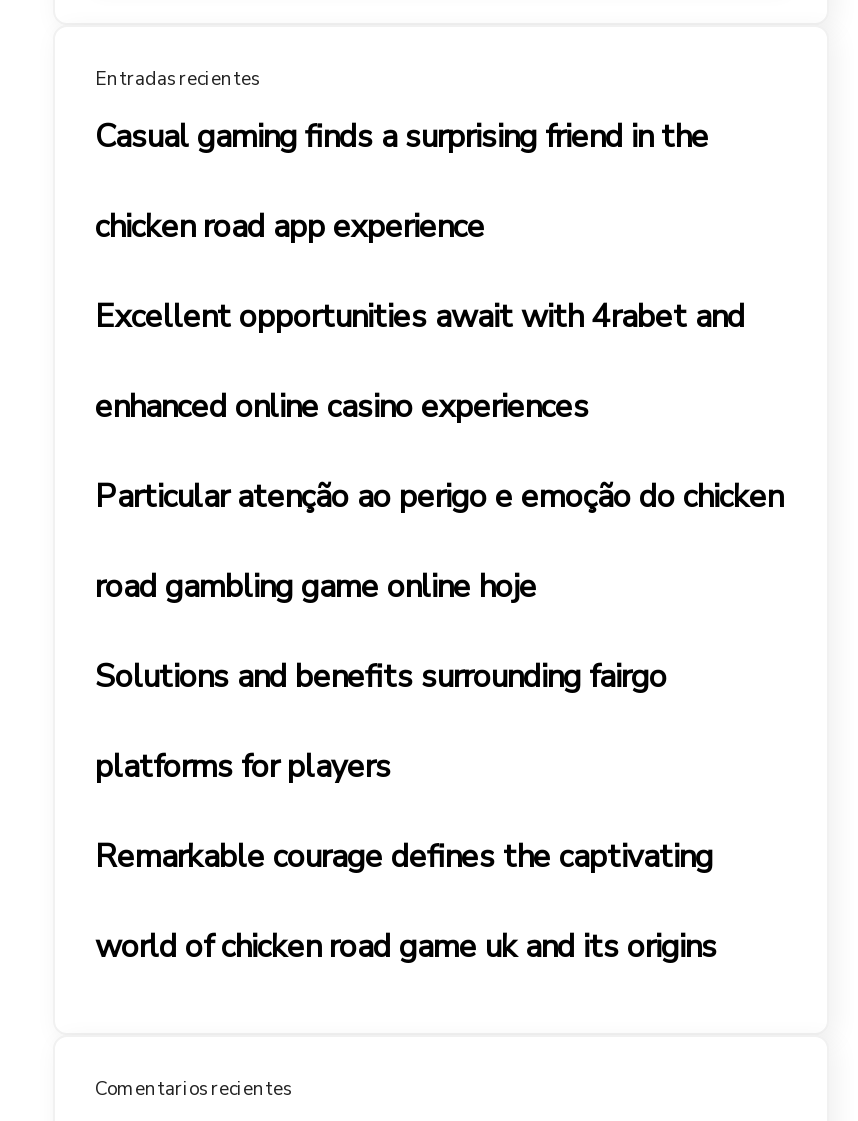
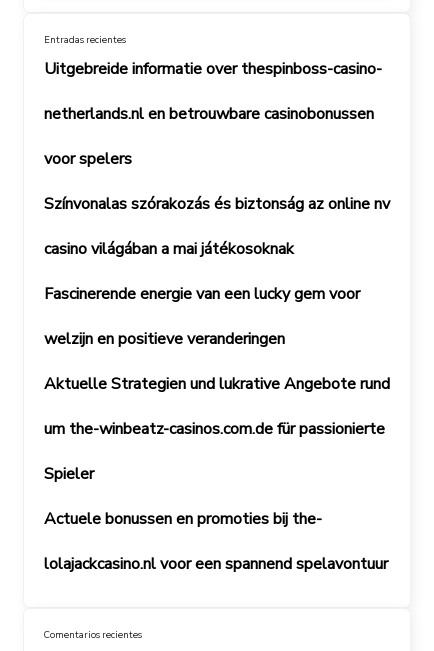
- Casual gaming finds a surprising friend in the
- chicken road app experience
- Excellent opportunities await with 4rabet and
- enhanced online casino experiences
- Particular atenção ao perigo e emoção do chicken
- road gambling game online hoje
- Solutions and benefits surrounding fairgo
- platforms for players
- Remarkable courage defines the captivating
- world of chicken road game uk and its origins
+ Uitgebreide informatie over thespinboss-casino-
+ netherlands.nl en betrouwbare casinobonussen
+ voor spelers
+ Színvonalas szórakozás és biztonság az online nv
+ casino világában a mai játékosoknak
+ Fascinerende energie van een lucky gem voor
+ welzijn en positieve veranderingen
+ Aktuelle Strategien und lukrative Angebote rund
+ um the-winbeatz-casinos.com.de für passionierte
+ Spieler
+ Actuele bonussen en promoties bij the-
+ lolajackcasino.nl voor een spannend spelavontuur
